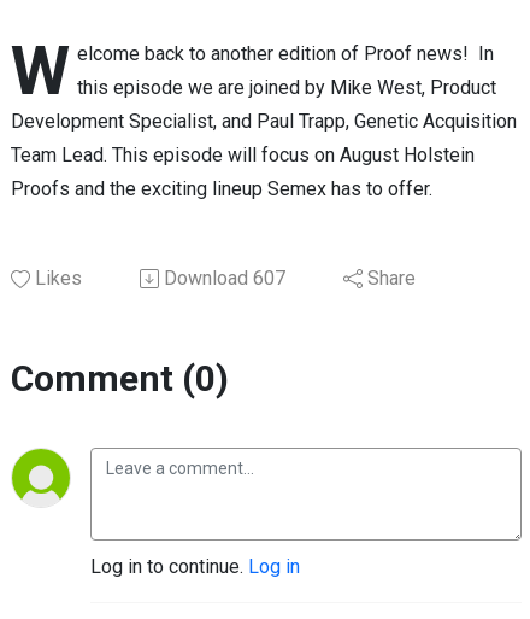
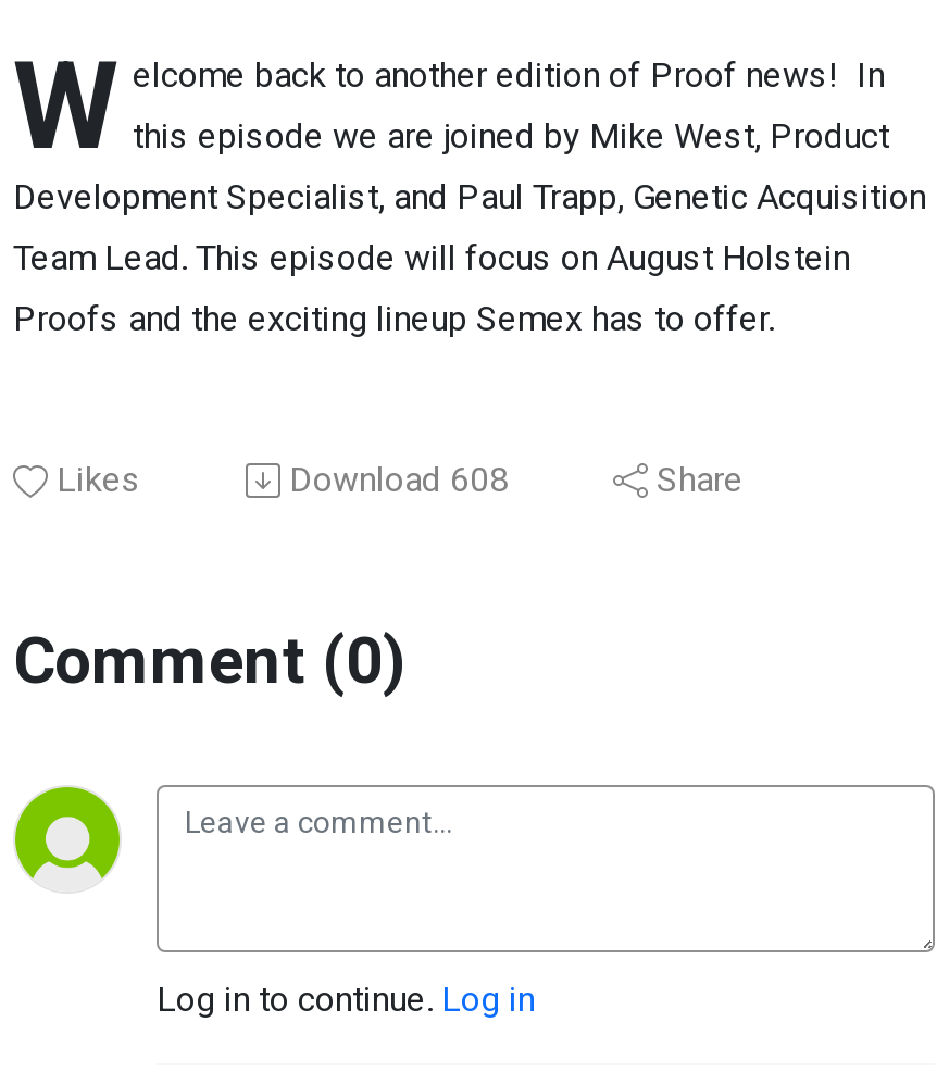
- Download 607
+ Download 608
